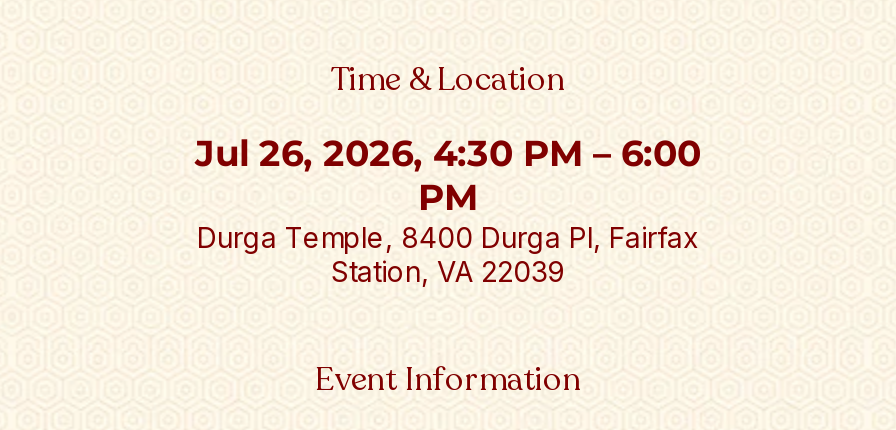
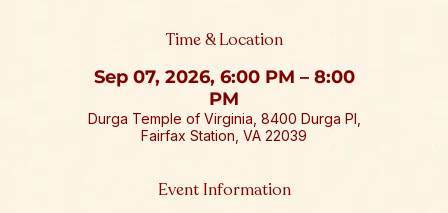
- Jul 26, 2026, 4:30 PM – 6:00
+ Sep 07, 2026, 6:00 PM – 8:00

- Durga Temple, 8400 Durga Pl, Fairfax
- Station, VA 22039
+ Durga Temple of Virginia, 8400 Durga Pl,
+ Fairfax Station, VA 22039
